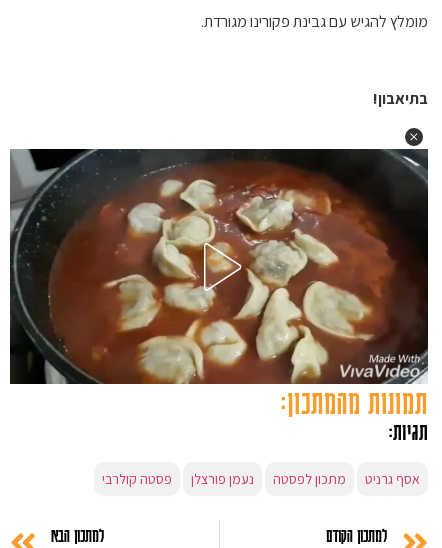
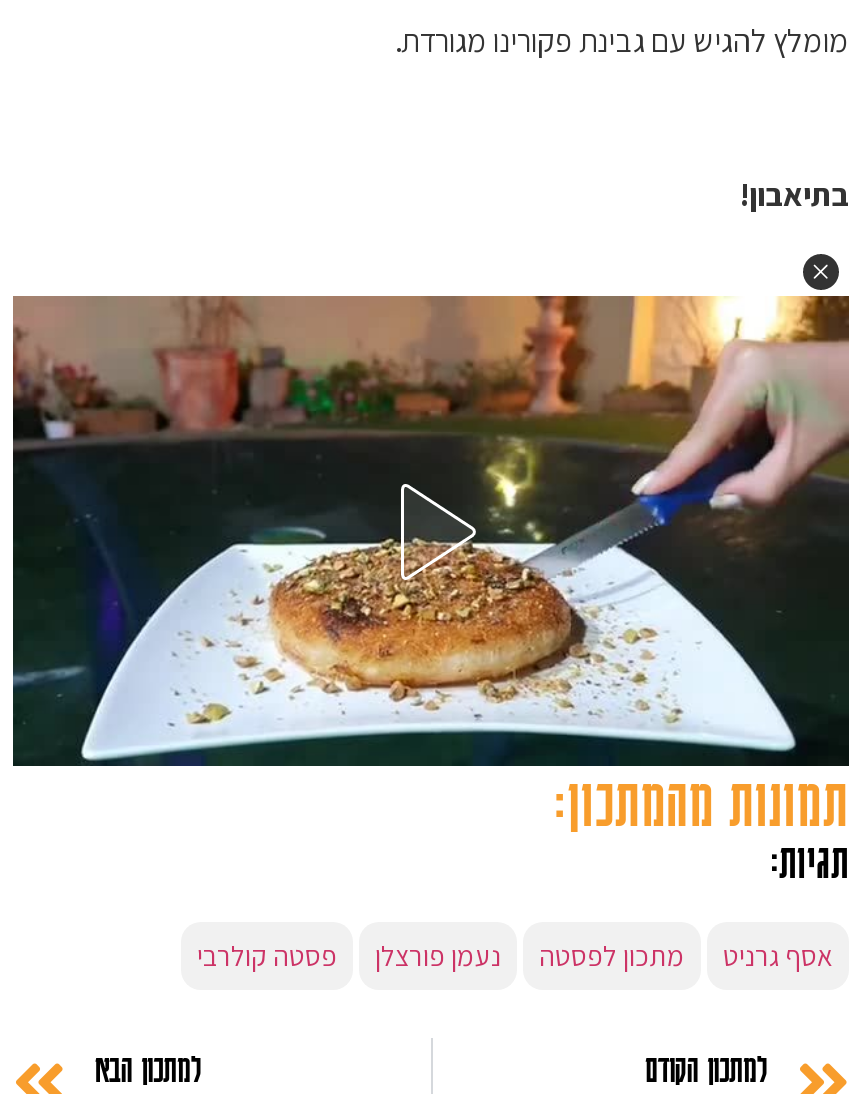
- [image]
+ [image]
